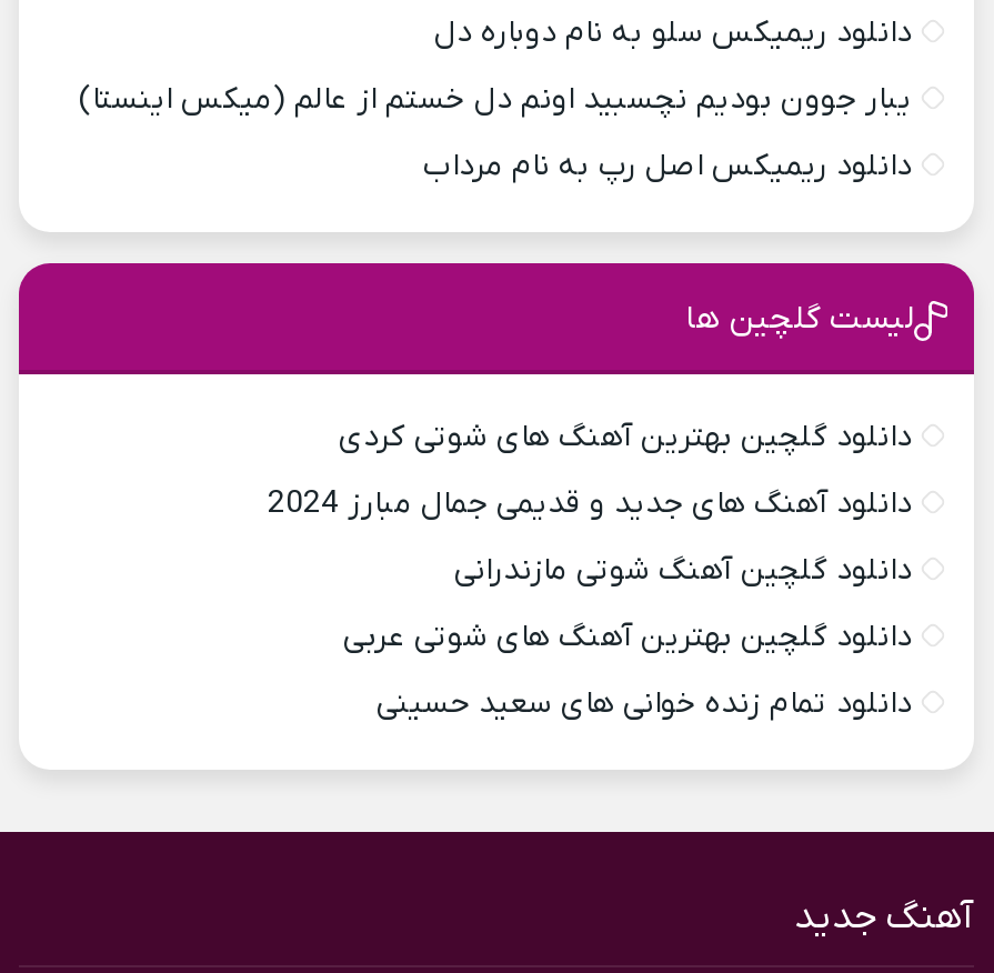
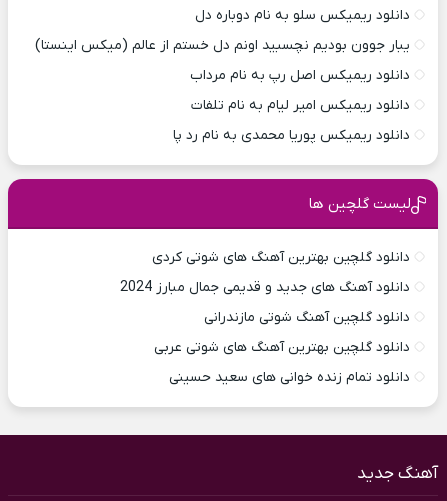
+ دانلود ریمیکس امیر لیام به نام تلفات
+ دانلود ریمیکس پوریا محمدی به نام رد پا
